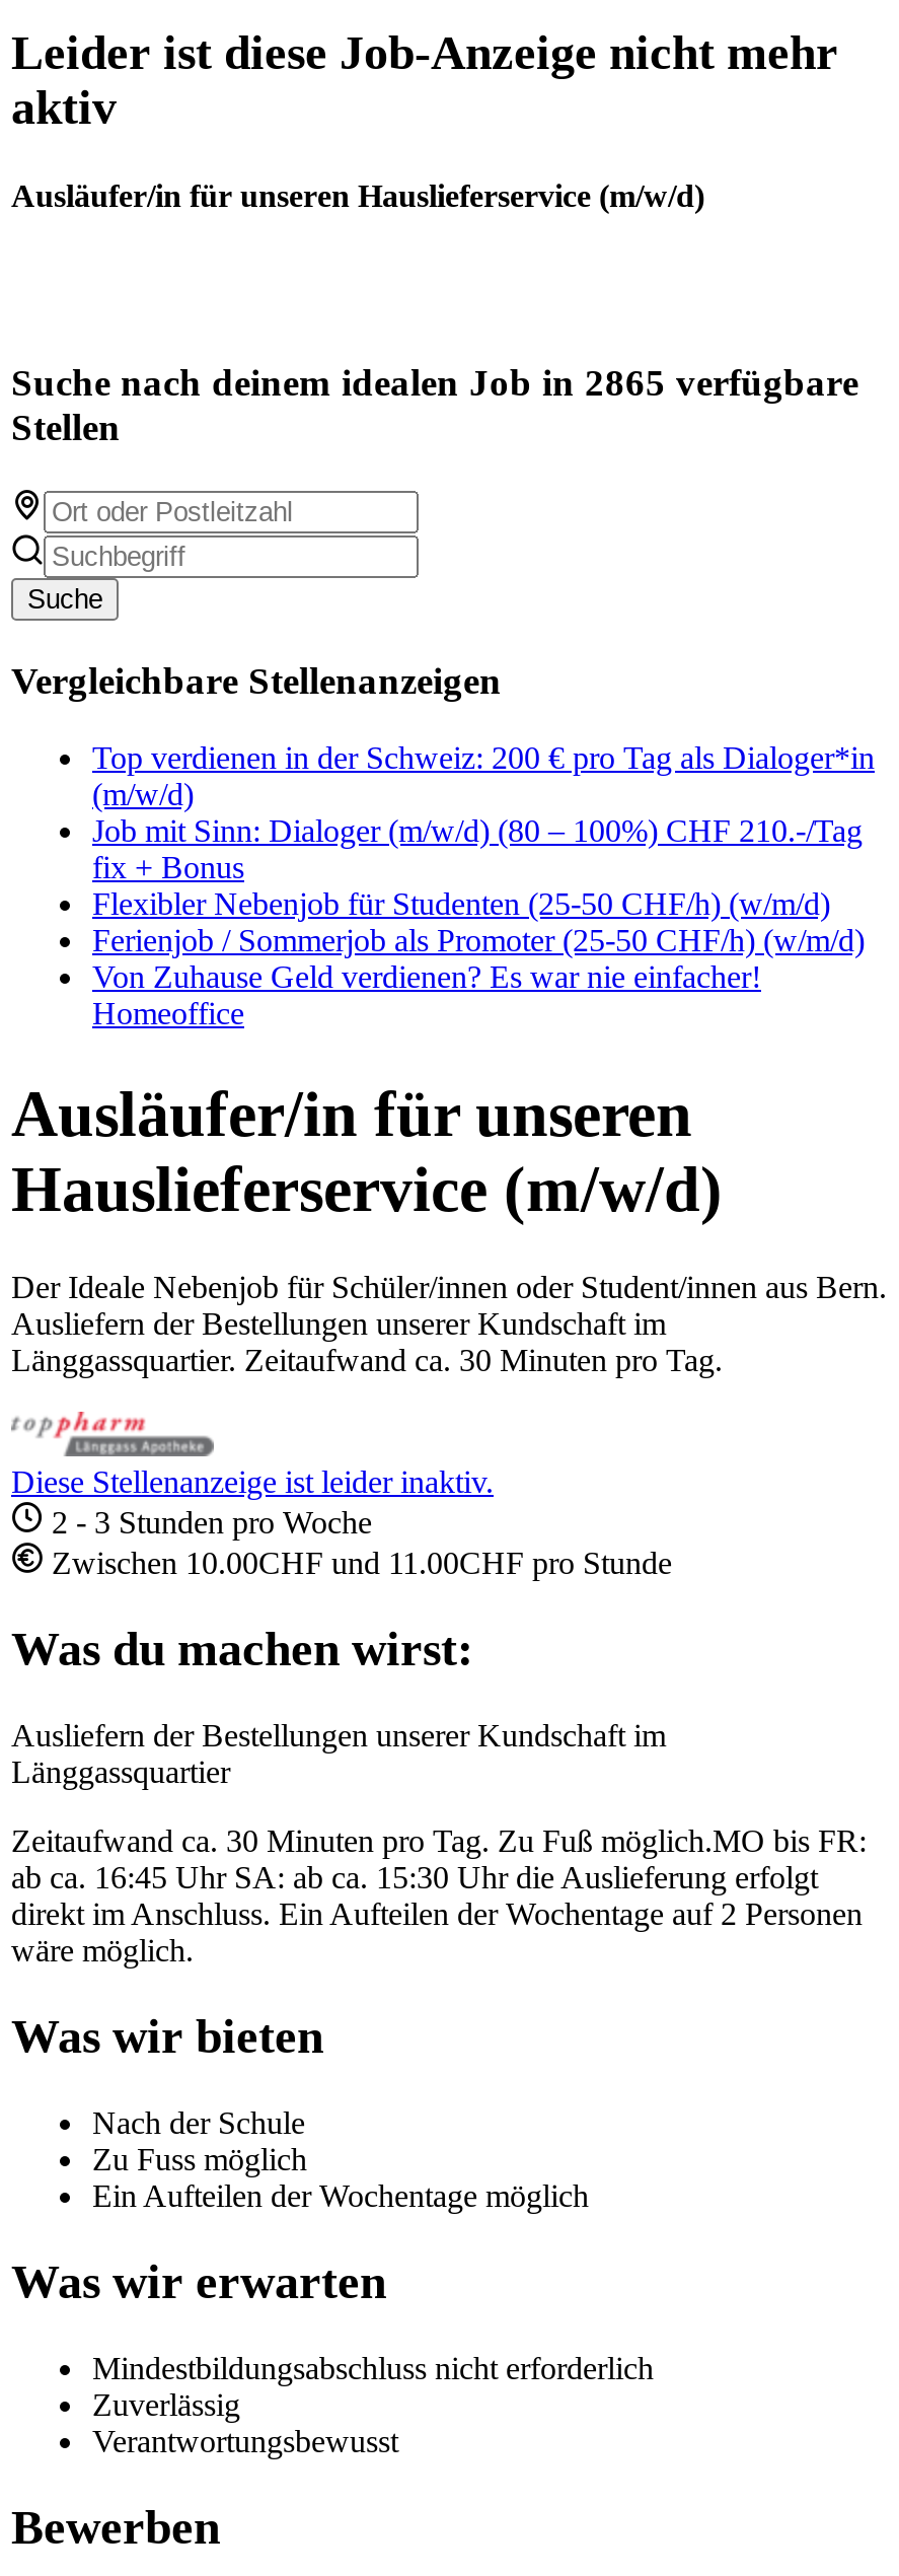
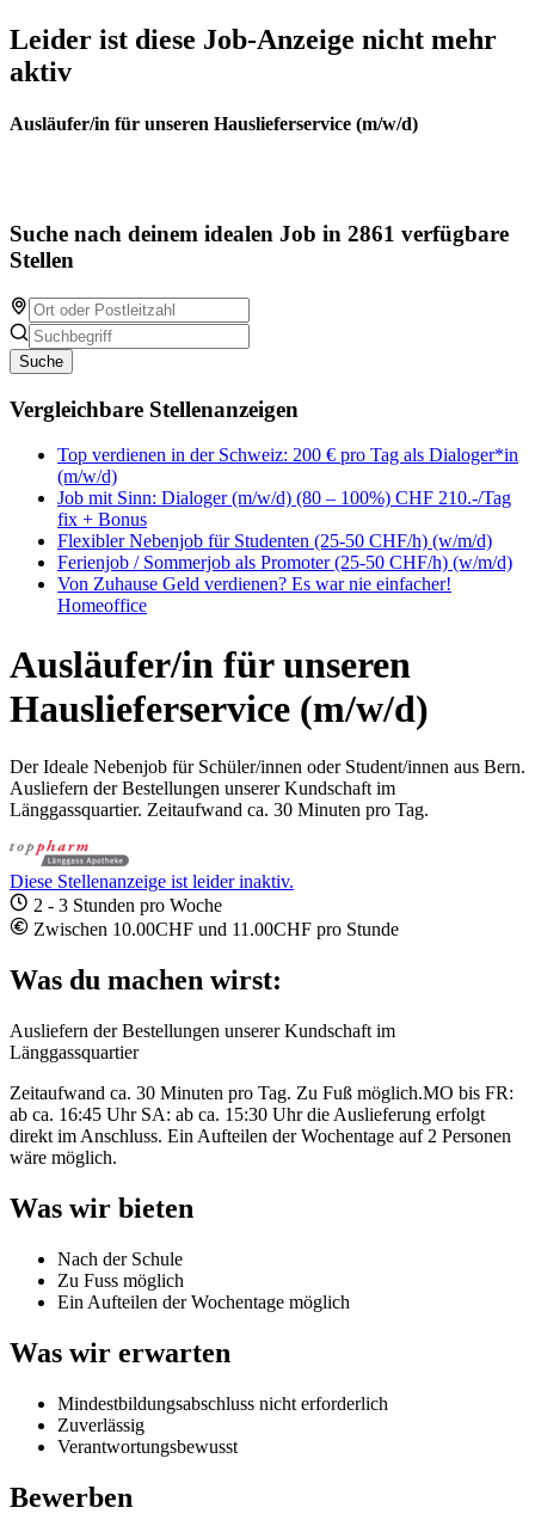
- Suche nach deinem idealen Job in 2865 verfügbare
+ Suche nach deinem idealen Job in 2861 verfügbare
